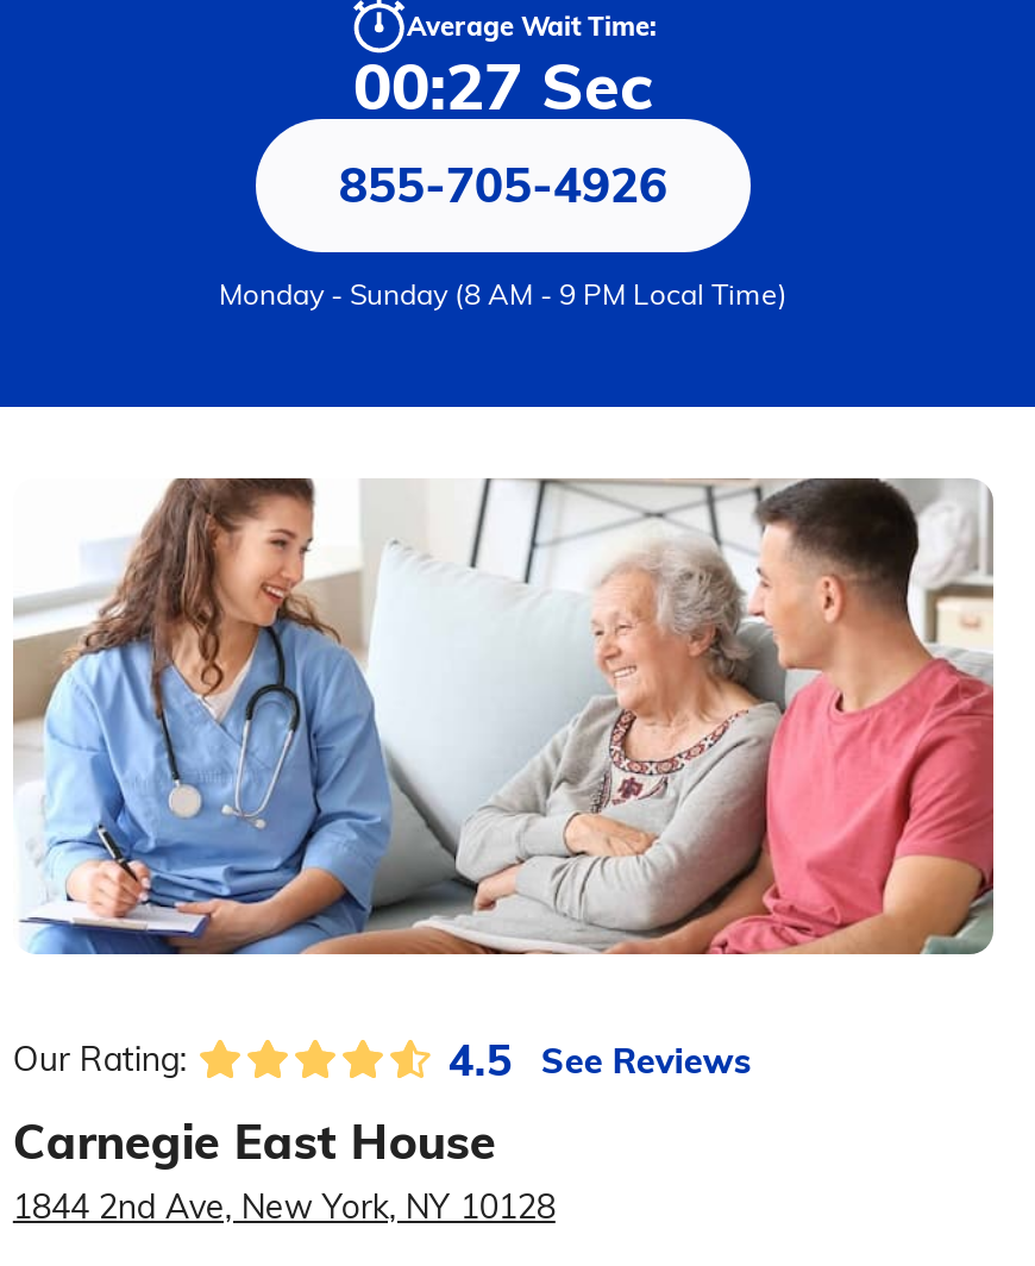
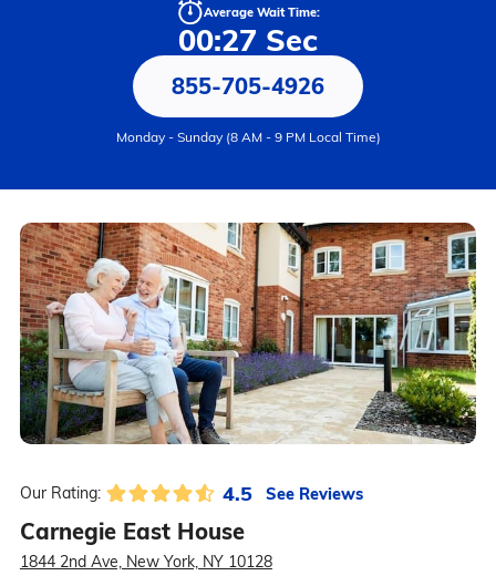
- [image]
+ [image]
